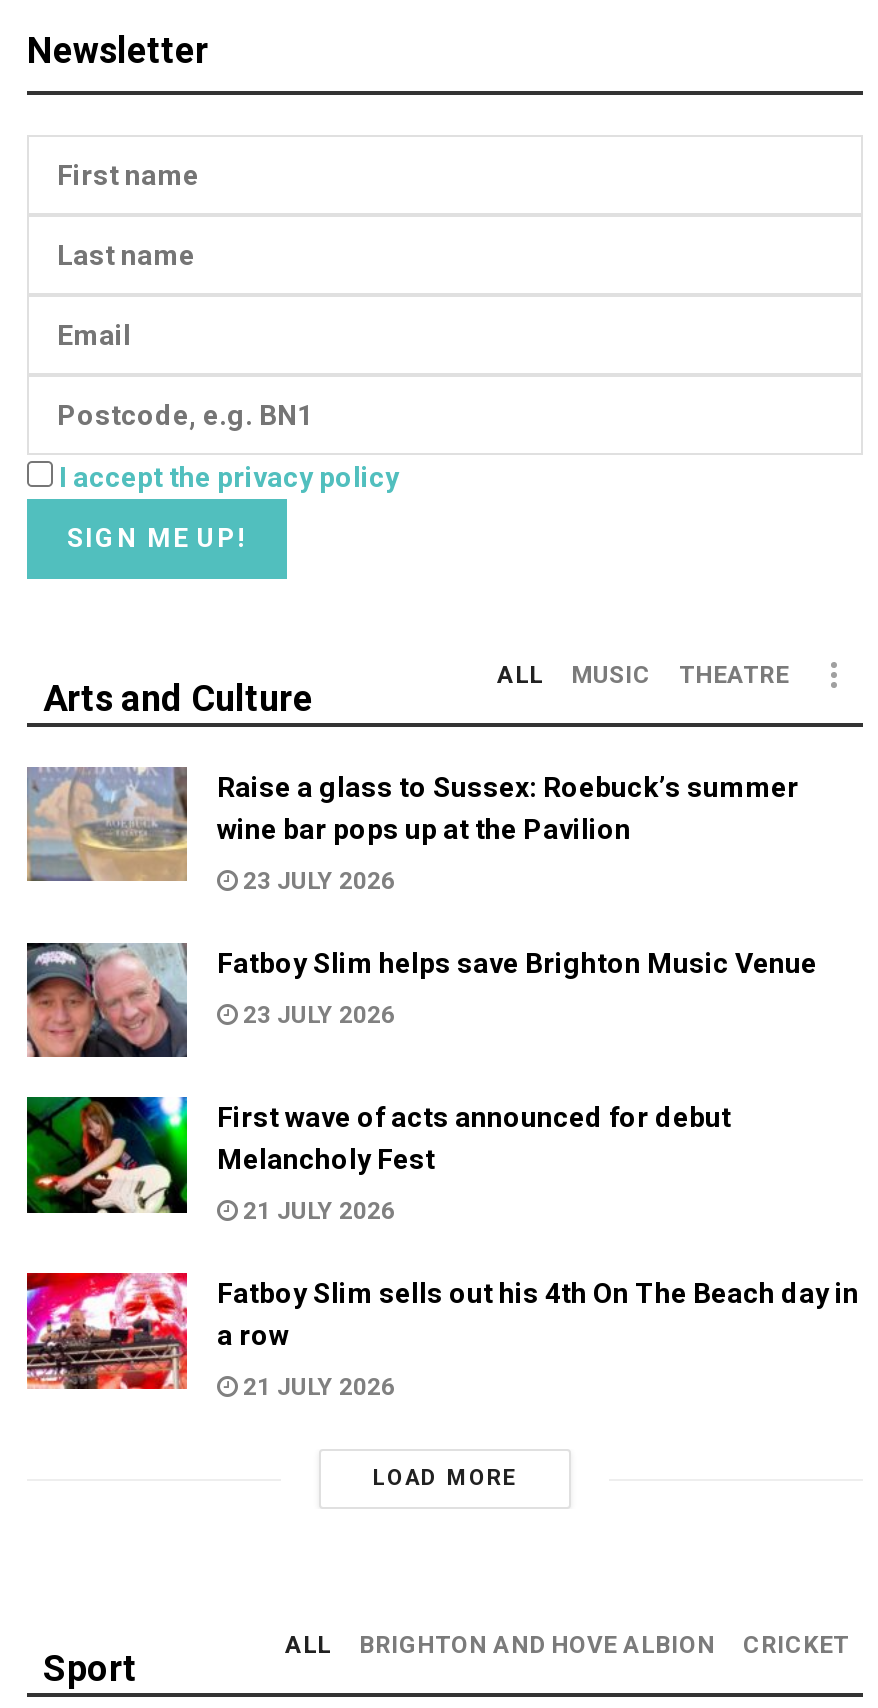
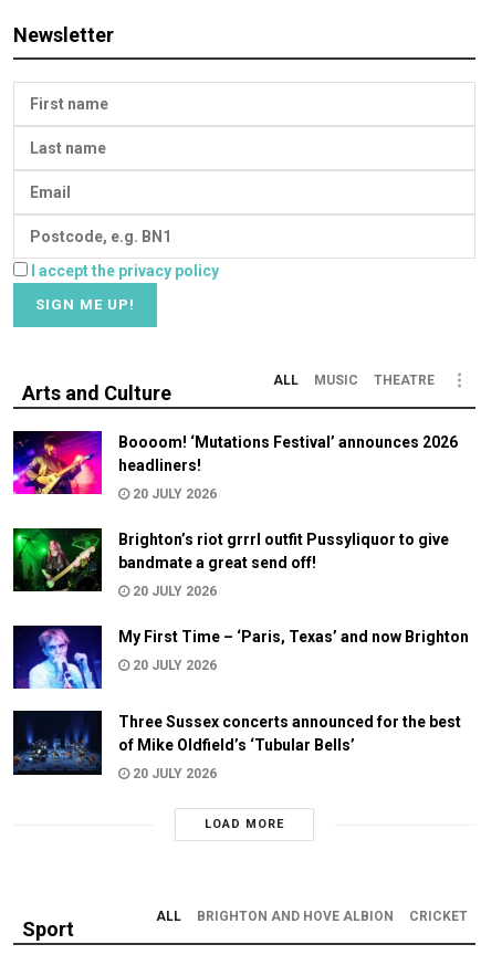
- [image]
- Raise a glass to Sussex: Roebuck’s summer
- wine bar pops up at the Pavilion
+ [image]
+ Boooom! ‘Mutations Festival’ announces 2026
+ headliners!

- 23 JULY 2026
+ 20 JULY 2026

- [image]
- Fatboy Slim helps save Brighton Music Venue
+ [image]
+ Brighton’s riot grrrl outfit Pussyliquor to give
+ bandmate a great send off!

- 23 JULY 2026
+ 20 JULY 2026

- [image]
- First wave of acts announced for debut
- Melancholy Fest
+ [image]
+ My First Time – ‘Paris, Texas’ and now Brighton

- 21 JULY 2026
+ 20 JULY 2026

- [image]
- Fatboy Slim sells out his 4th On The Beach day in
- a row
+ [image]
+ Three Sussex concerts announced for the best
+ of Mike Oldfield’s ‘Tubular Bells’

- 21 JULY 2026
+ 20 JULY 2026
